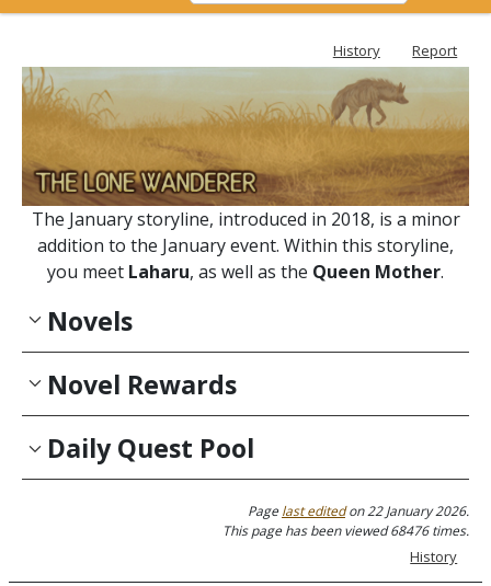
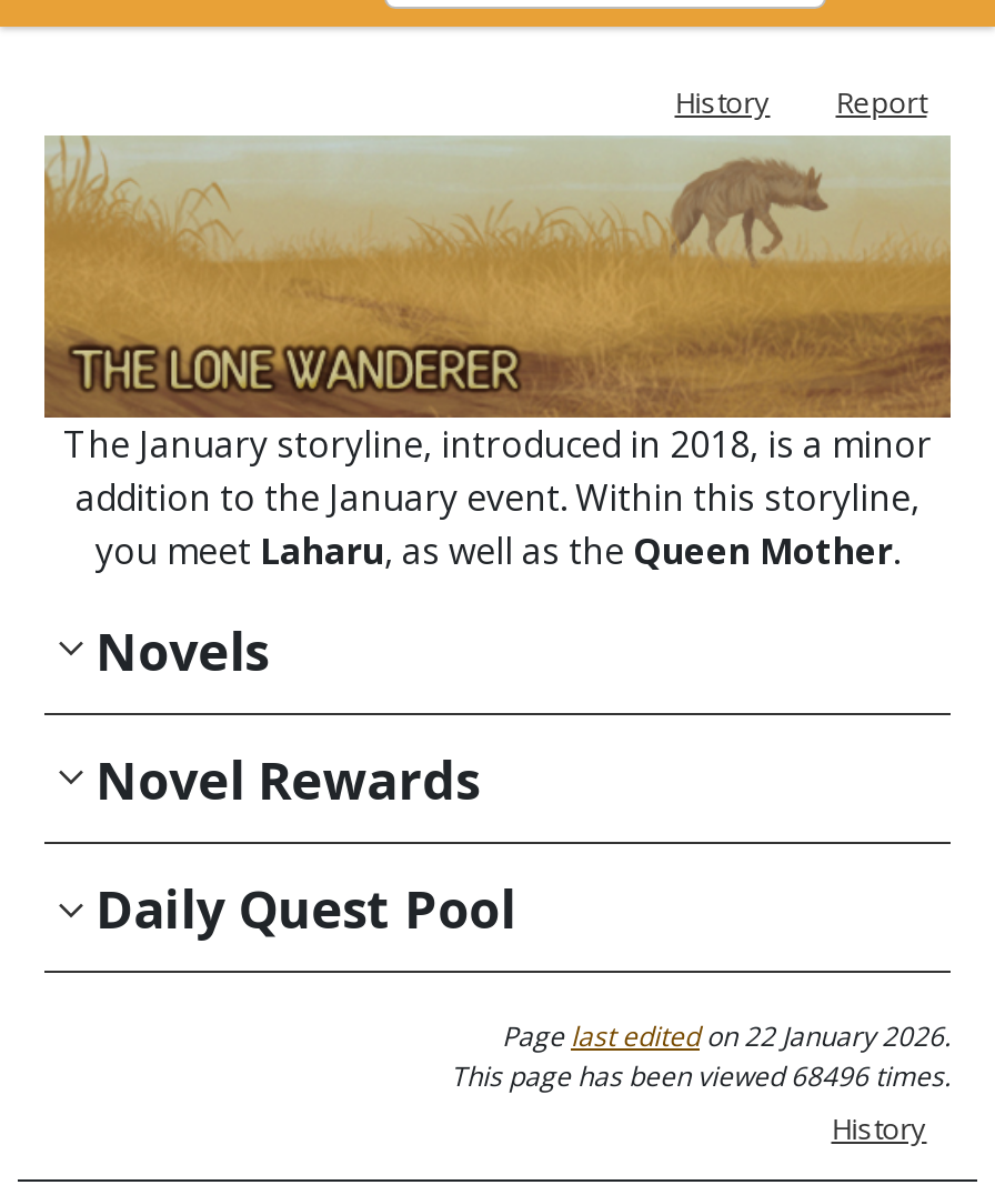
- This page has been viewed 68476 times.
+ This page has been viewed 68496 times.
